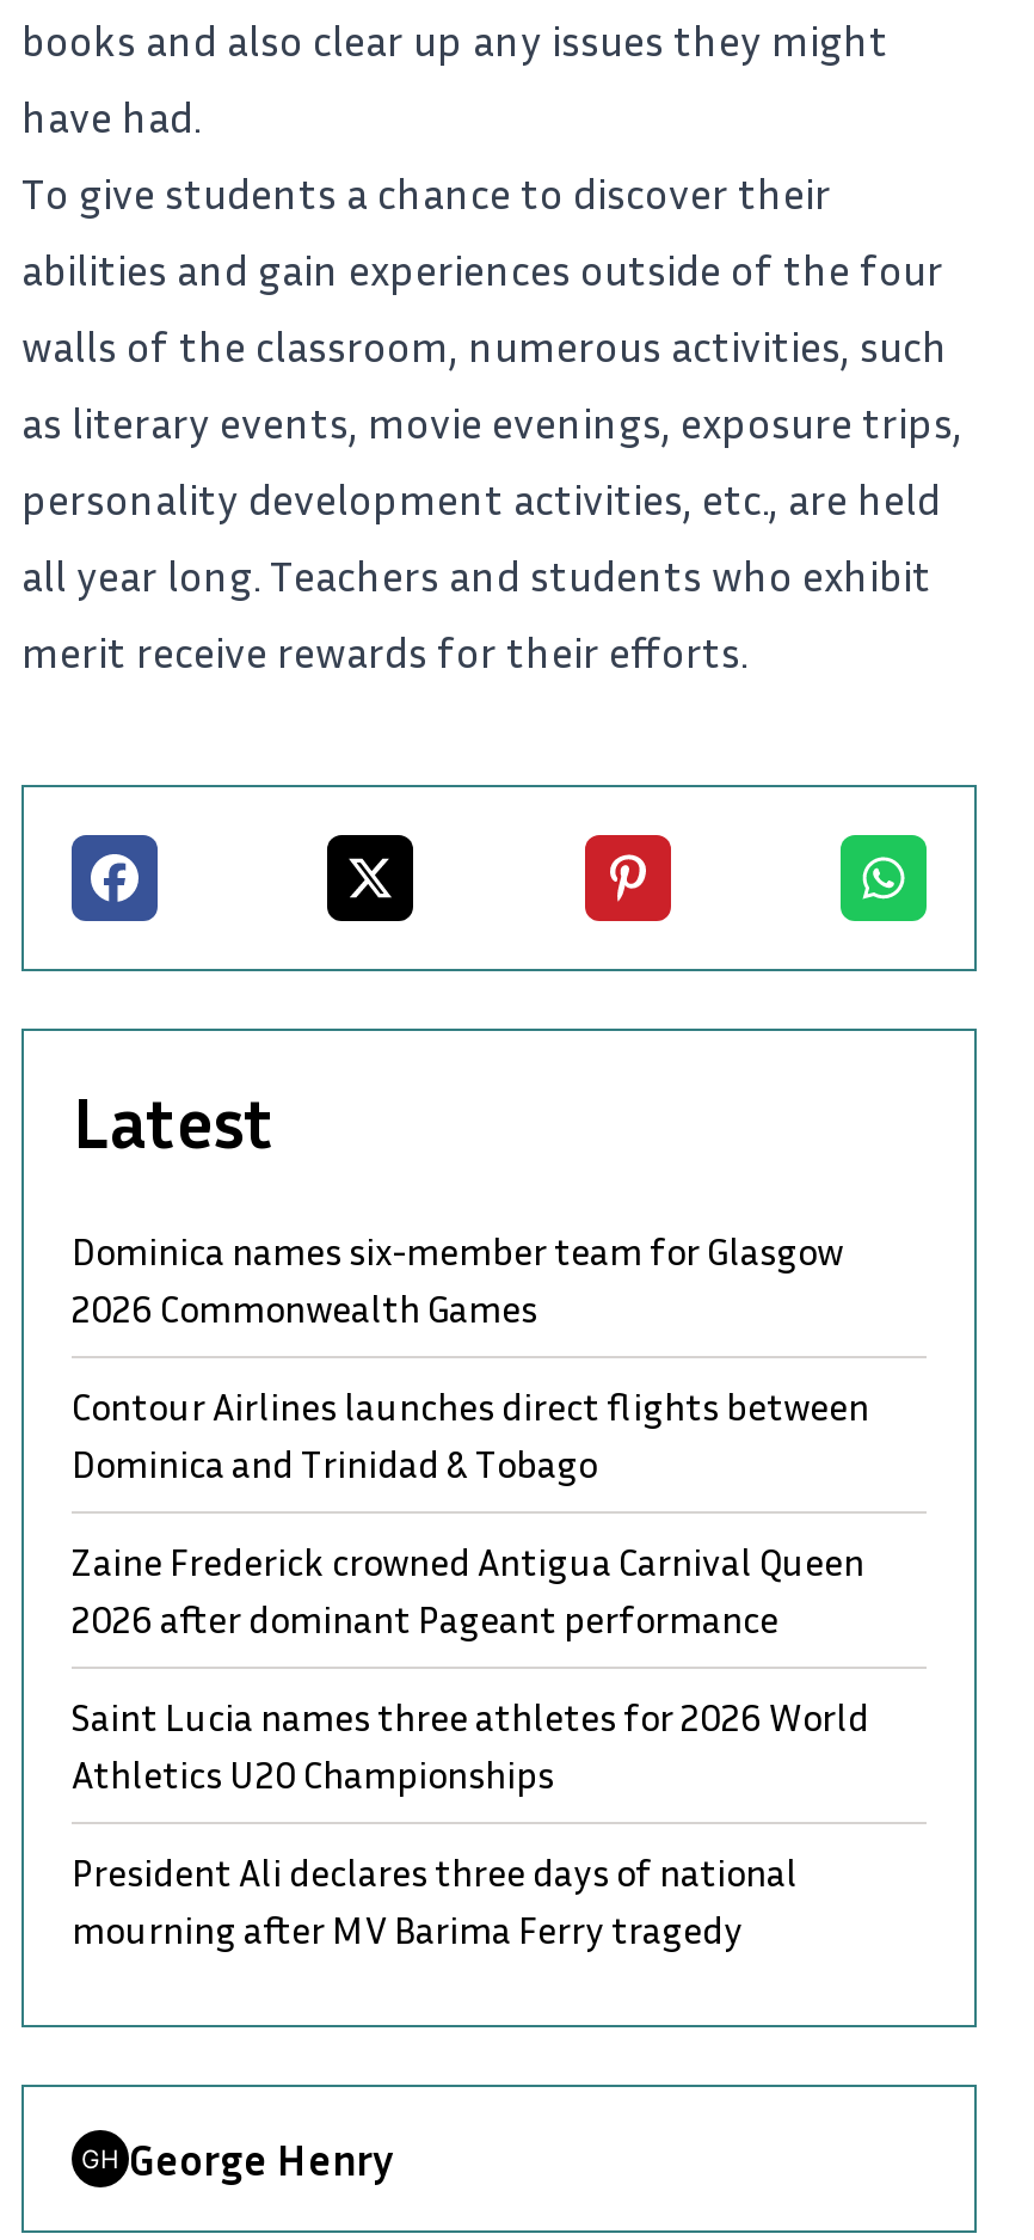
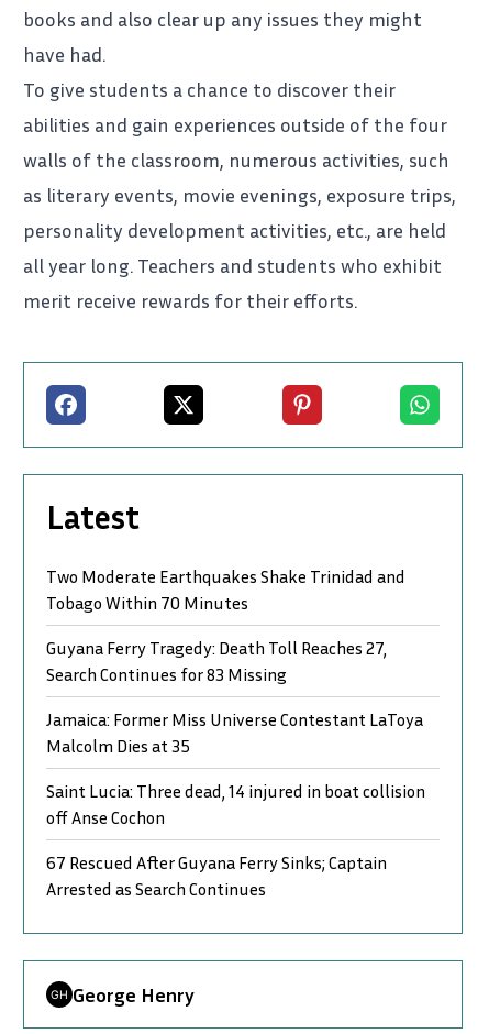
- Dominica names six-member team for Glasgow
- 2026 Commonwealth Games
+ Two Moderate Earthquakes Shake Trinidad and
+ Tobago Within 70 Minutes

- Contour Airlines launches direct flights between
- Dominica and Trinidad & Tobago
+ Guyana Ferry Tragedy: Death Toll Reaches 27,
+ Search Continues for 83 Missing

- Zaine Frederick crowned Antigua Carnival Queen
- 2026 after dominant Pageant performance
+ Jamaica: Former Miss Universe Contestant LaToya
+ Malcolm Dies at 35

- Saint Lucia names three athletes for 2026 World
- Athletics U20 Championships
+ Saint Lucia: Three dead, 14 injured in boat collision
+ off Anse Cochon

- President Ali declares three days of national
- mourning after MV Barima Ferry tragedy
+ 67 Rescued After Guyana Ferry Sinks; Captain
+ Arrested as Search Continues
